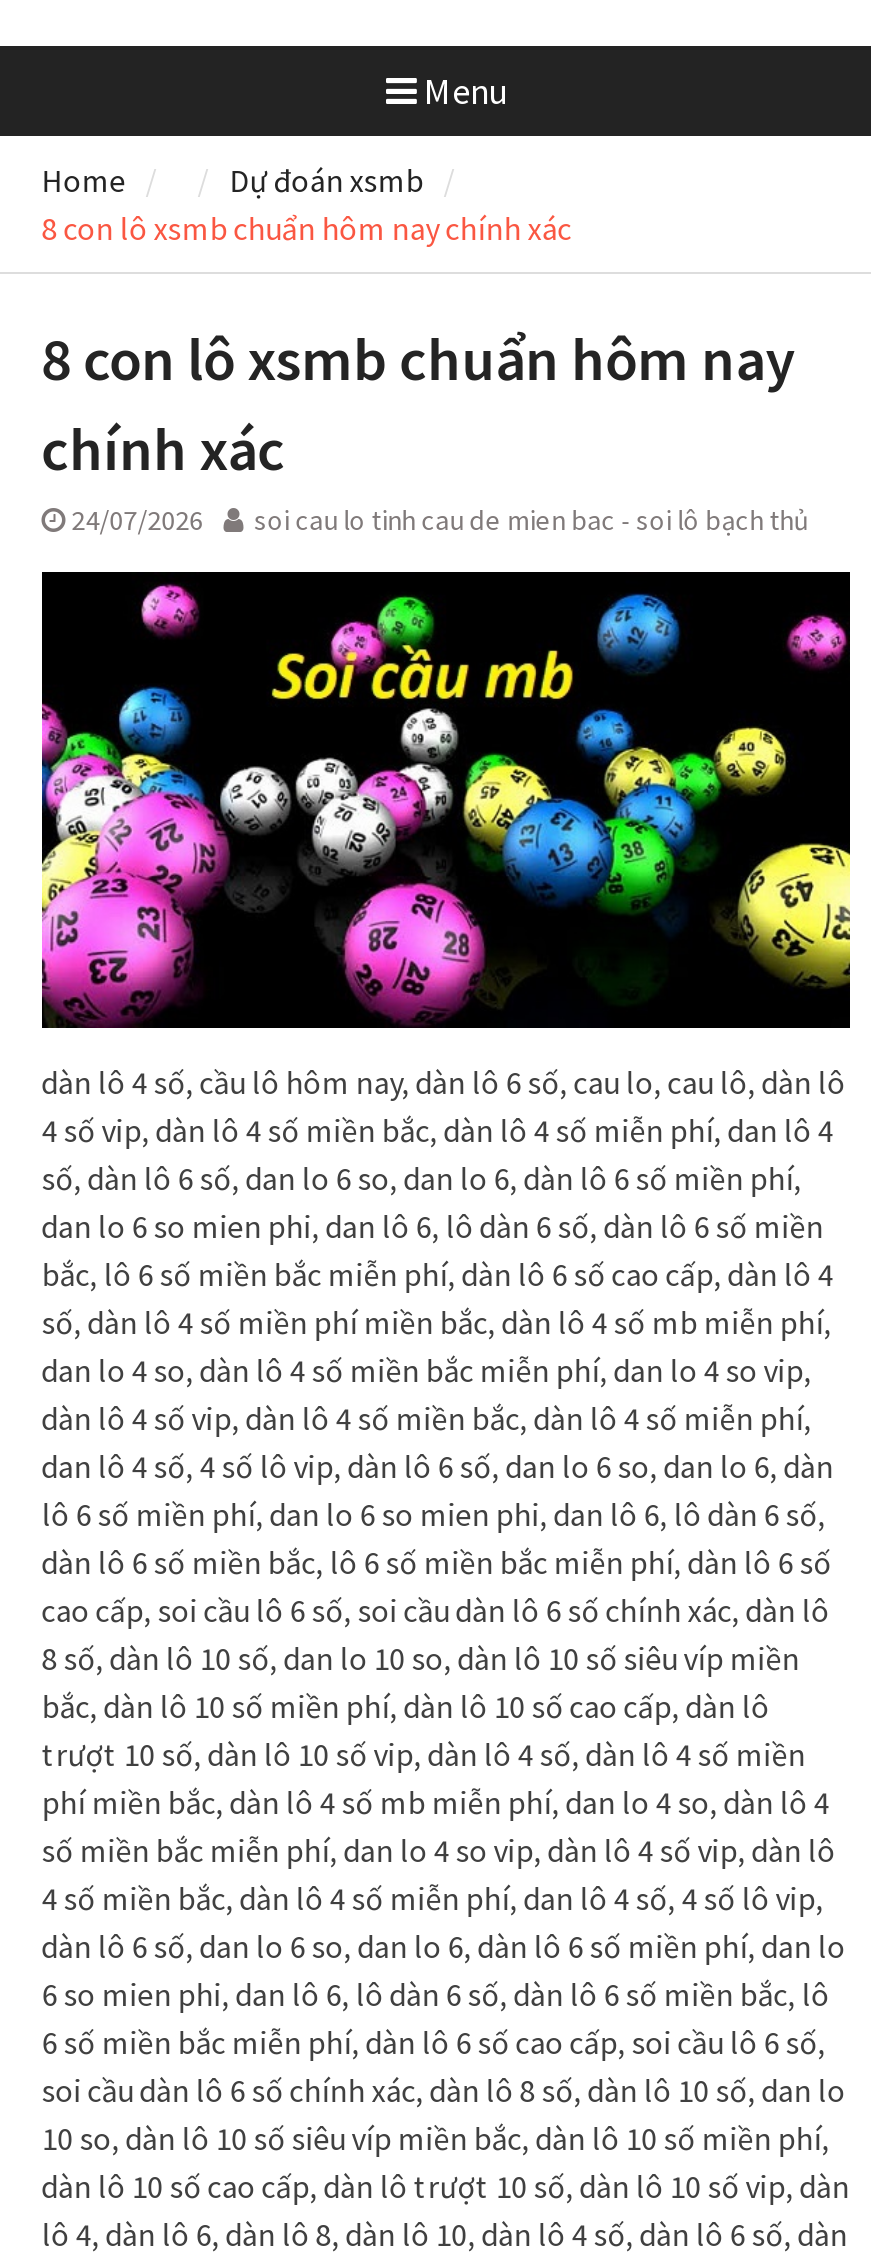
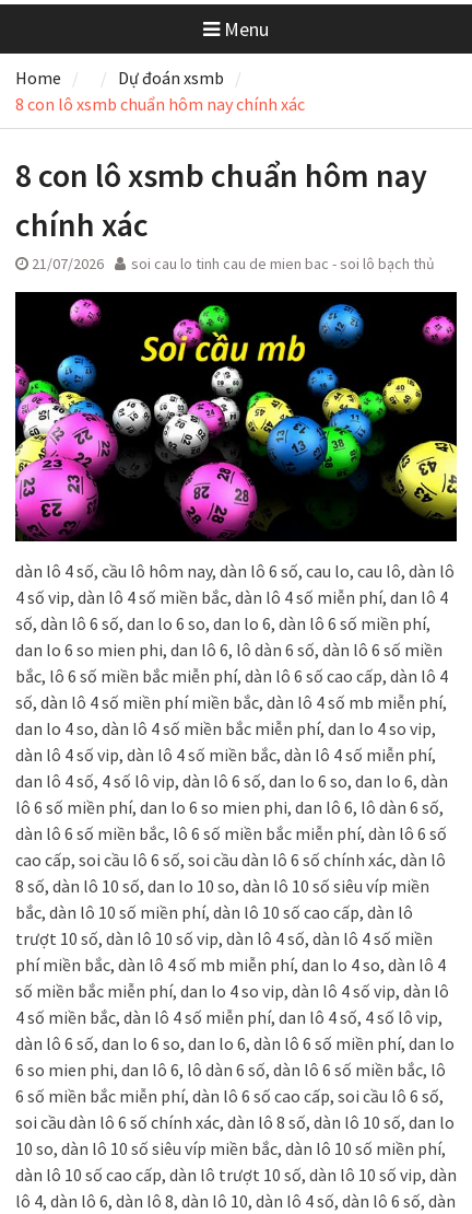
- 24/07/2026 soi cau lo tinh cau de mien bac - soi lô bạch thủ
+ 21/07/2026 soi cau lo tinh cau de mien bac - soi lô bạch thủ
